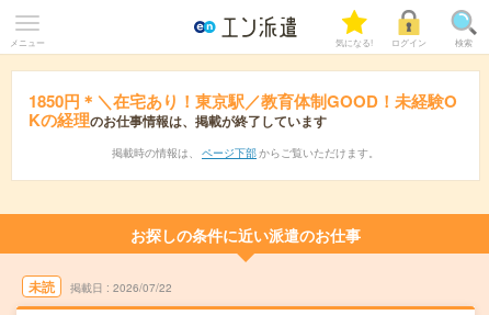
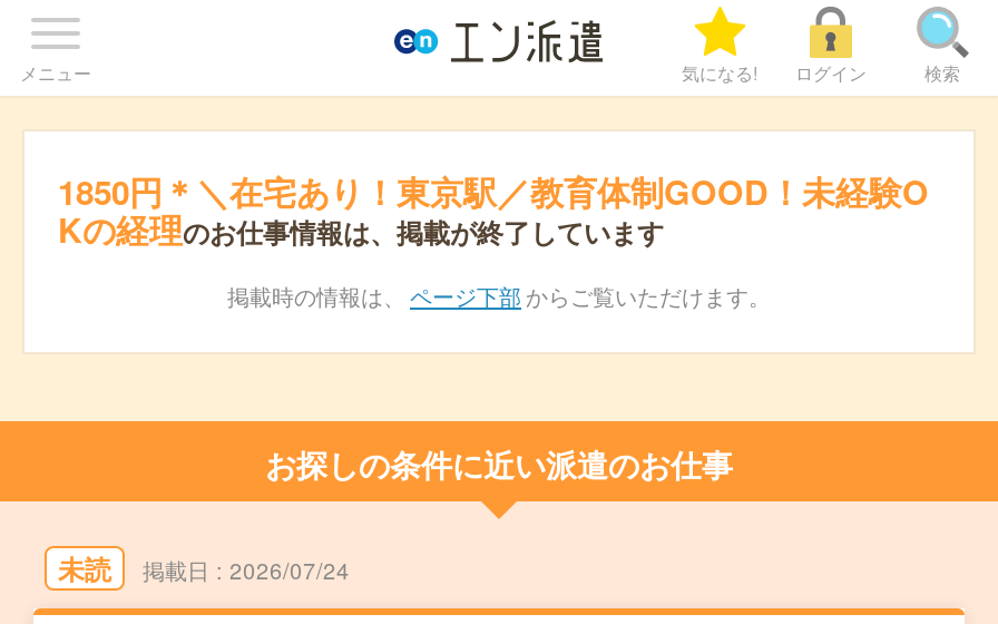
- 2026/07/22
+ 2026/07/24
